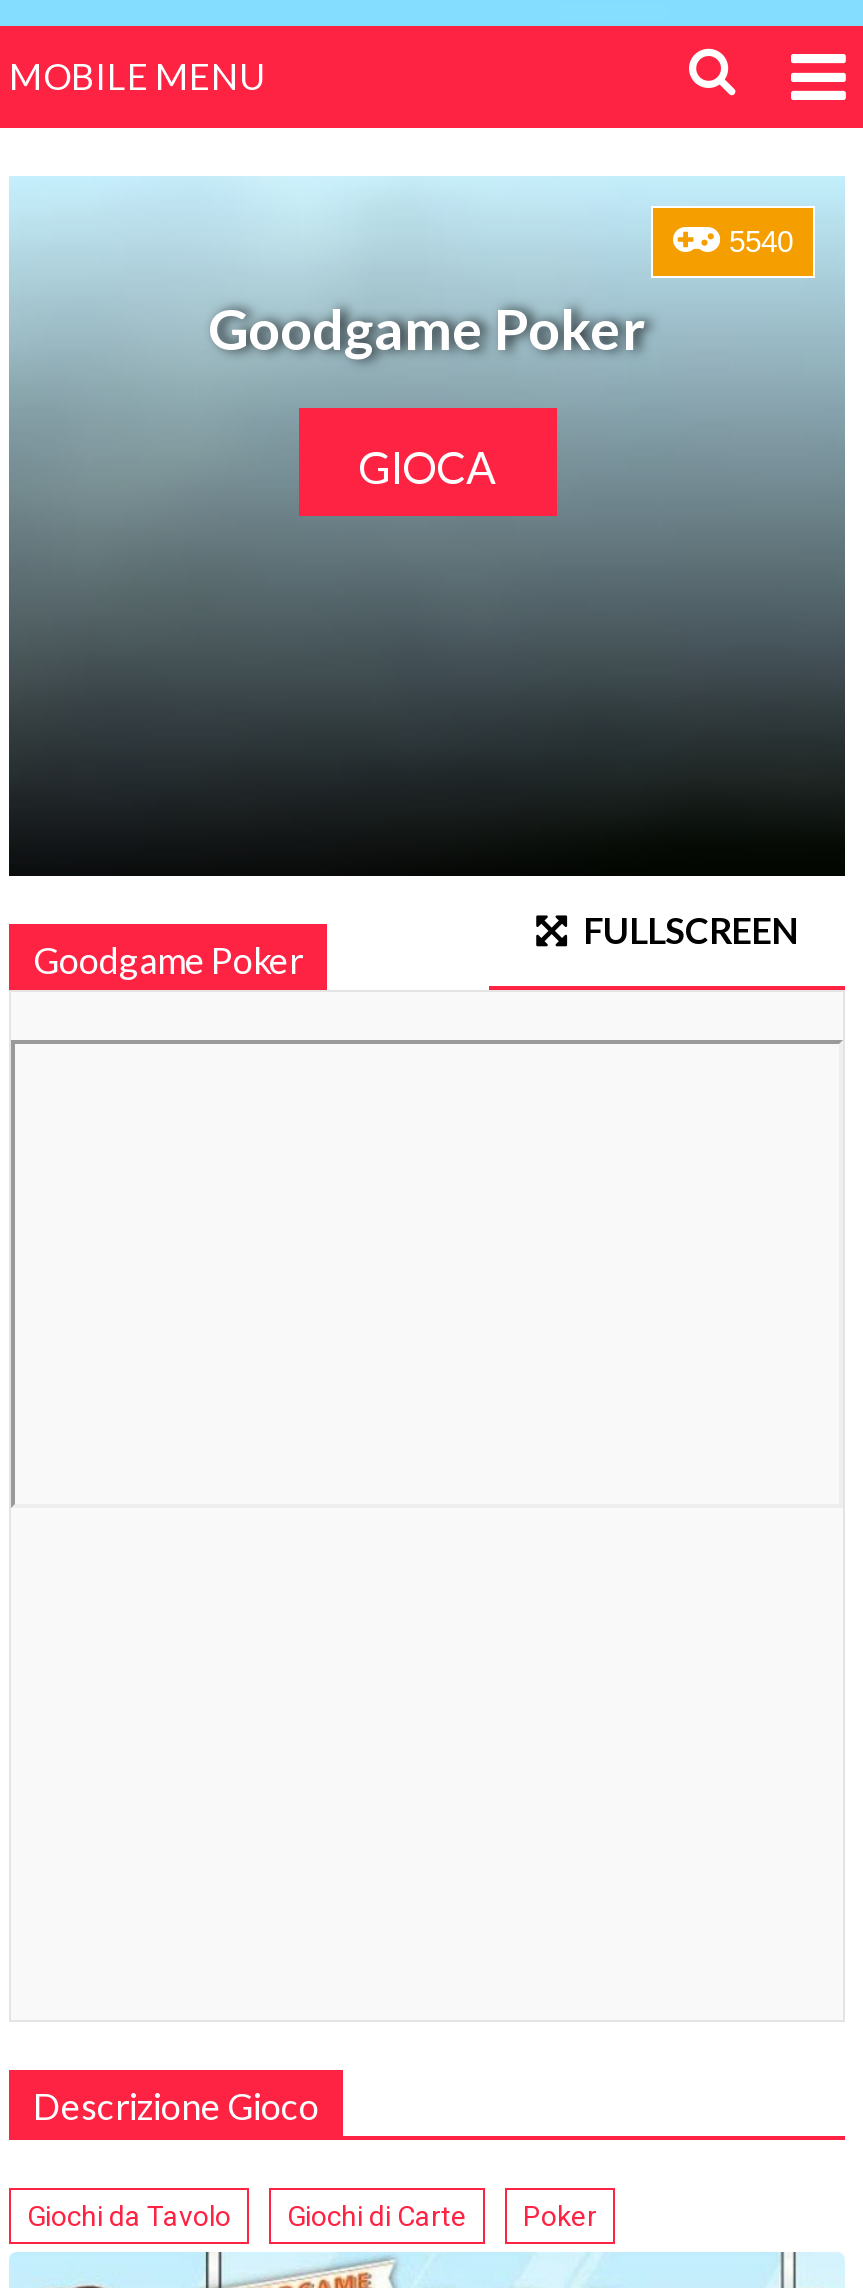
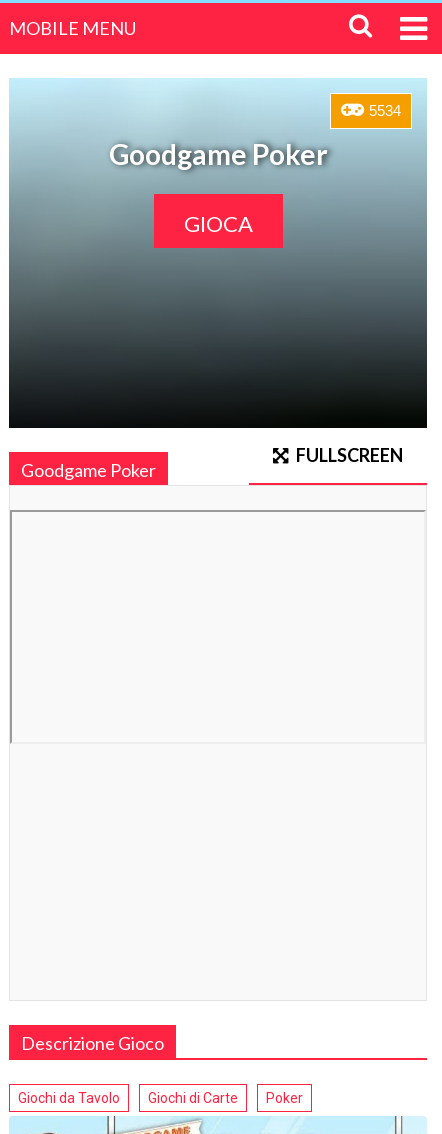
- 5540
+ 5534
